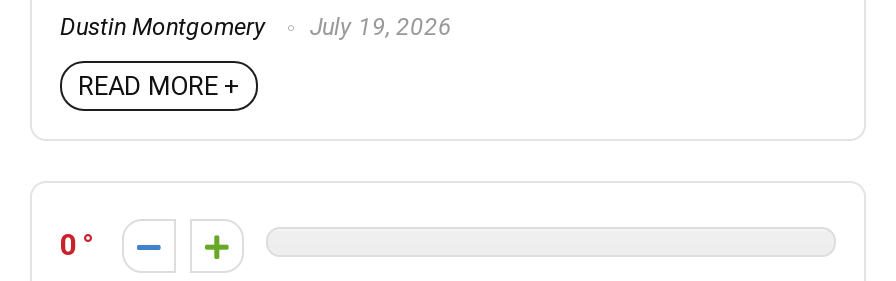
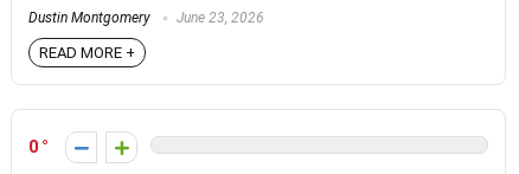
- Dustin Montgomery July 19, 2026
+ Dustin Montgomery June 23, 2026
